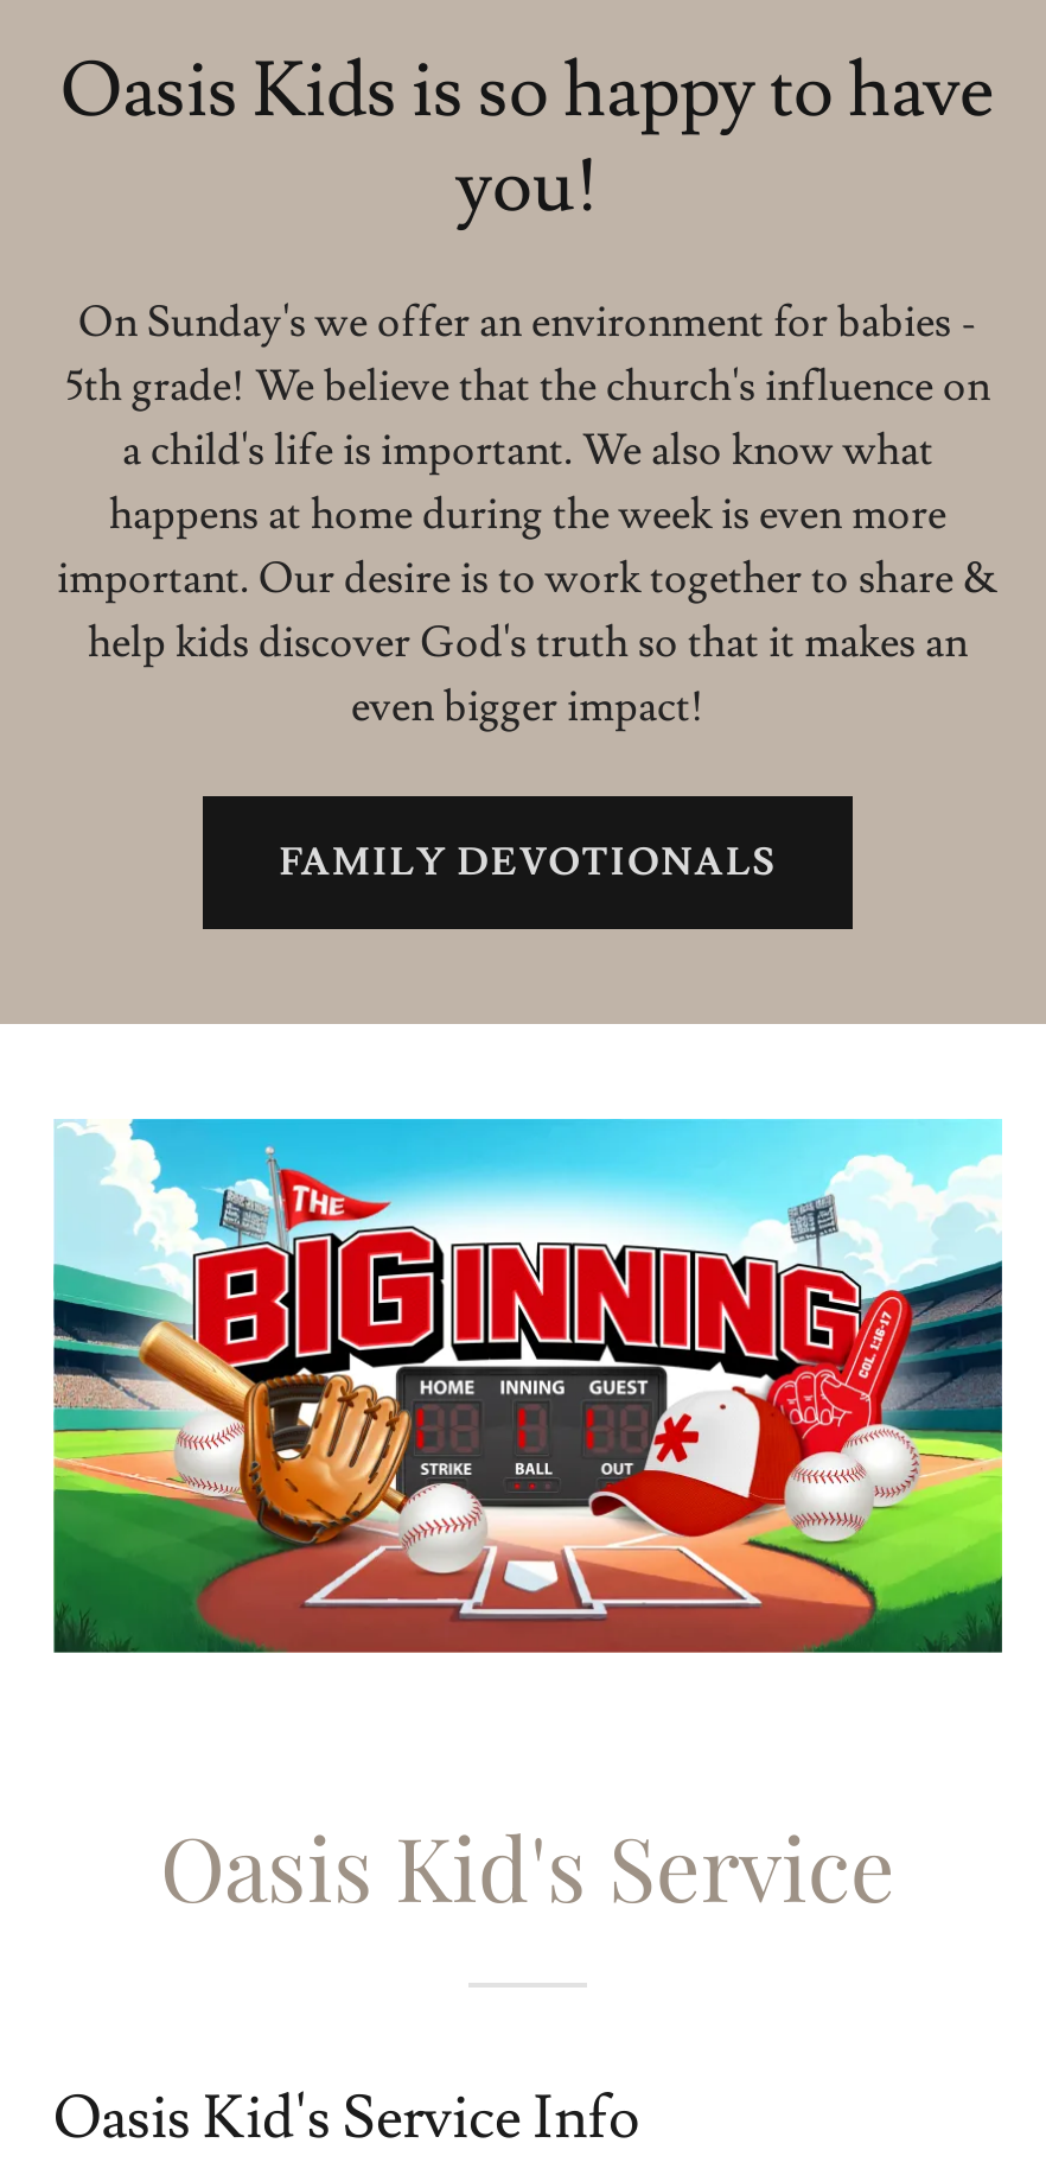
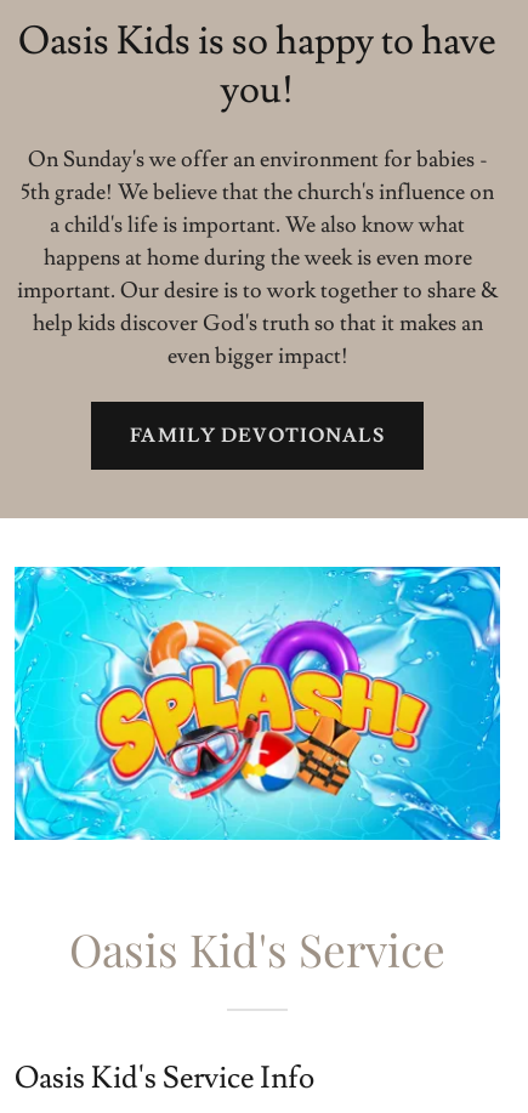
- [image]
+ [image]
